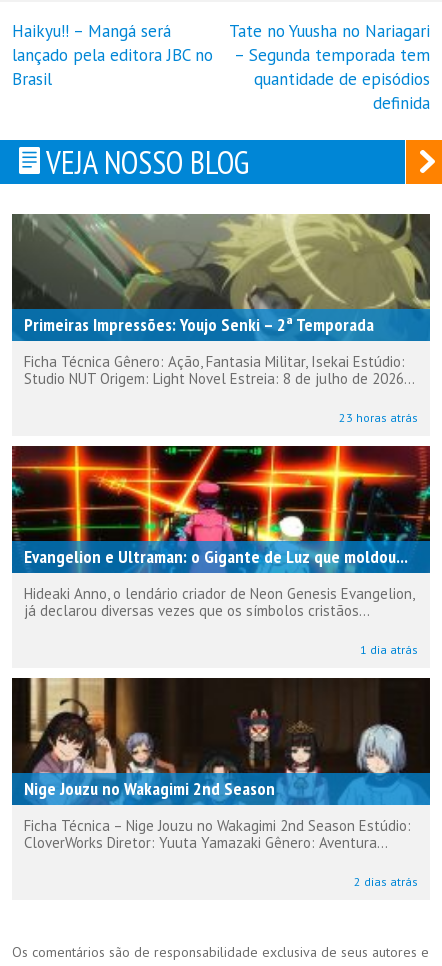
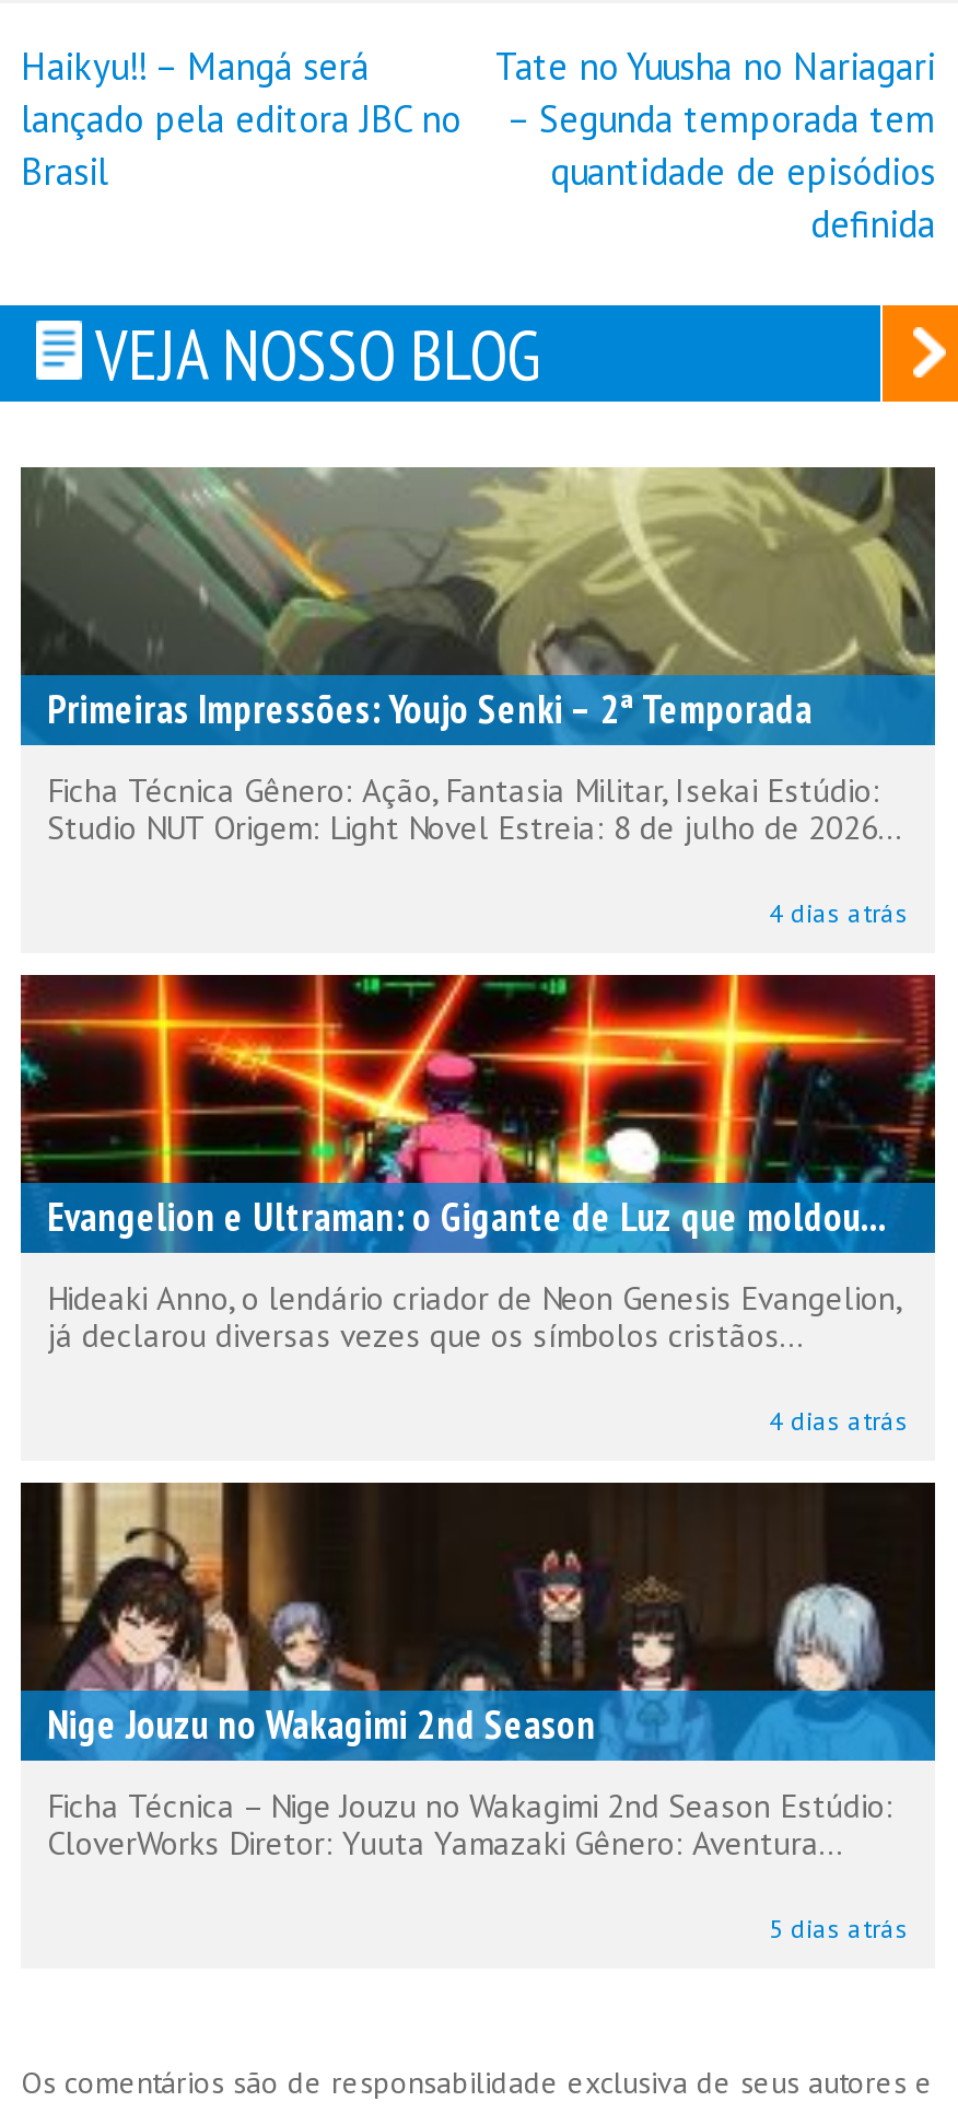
- 23 horas atrás
+ 4 dias atrás

- 1 dia atrás
+ 4 dias atrás

- 2 dias atrás
+ 5 dias atrás
